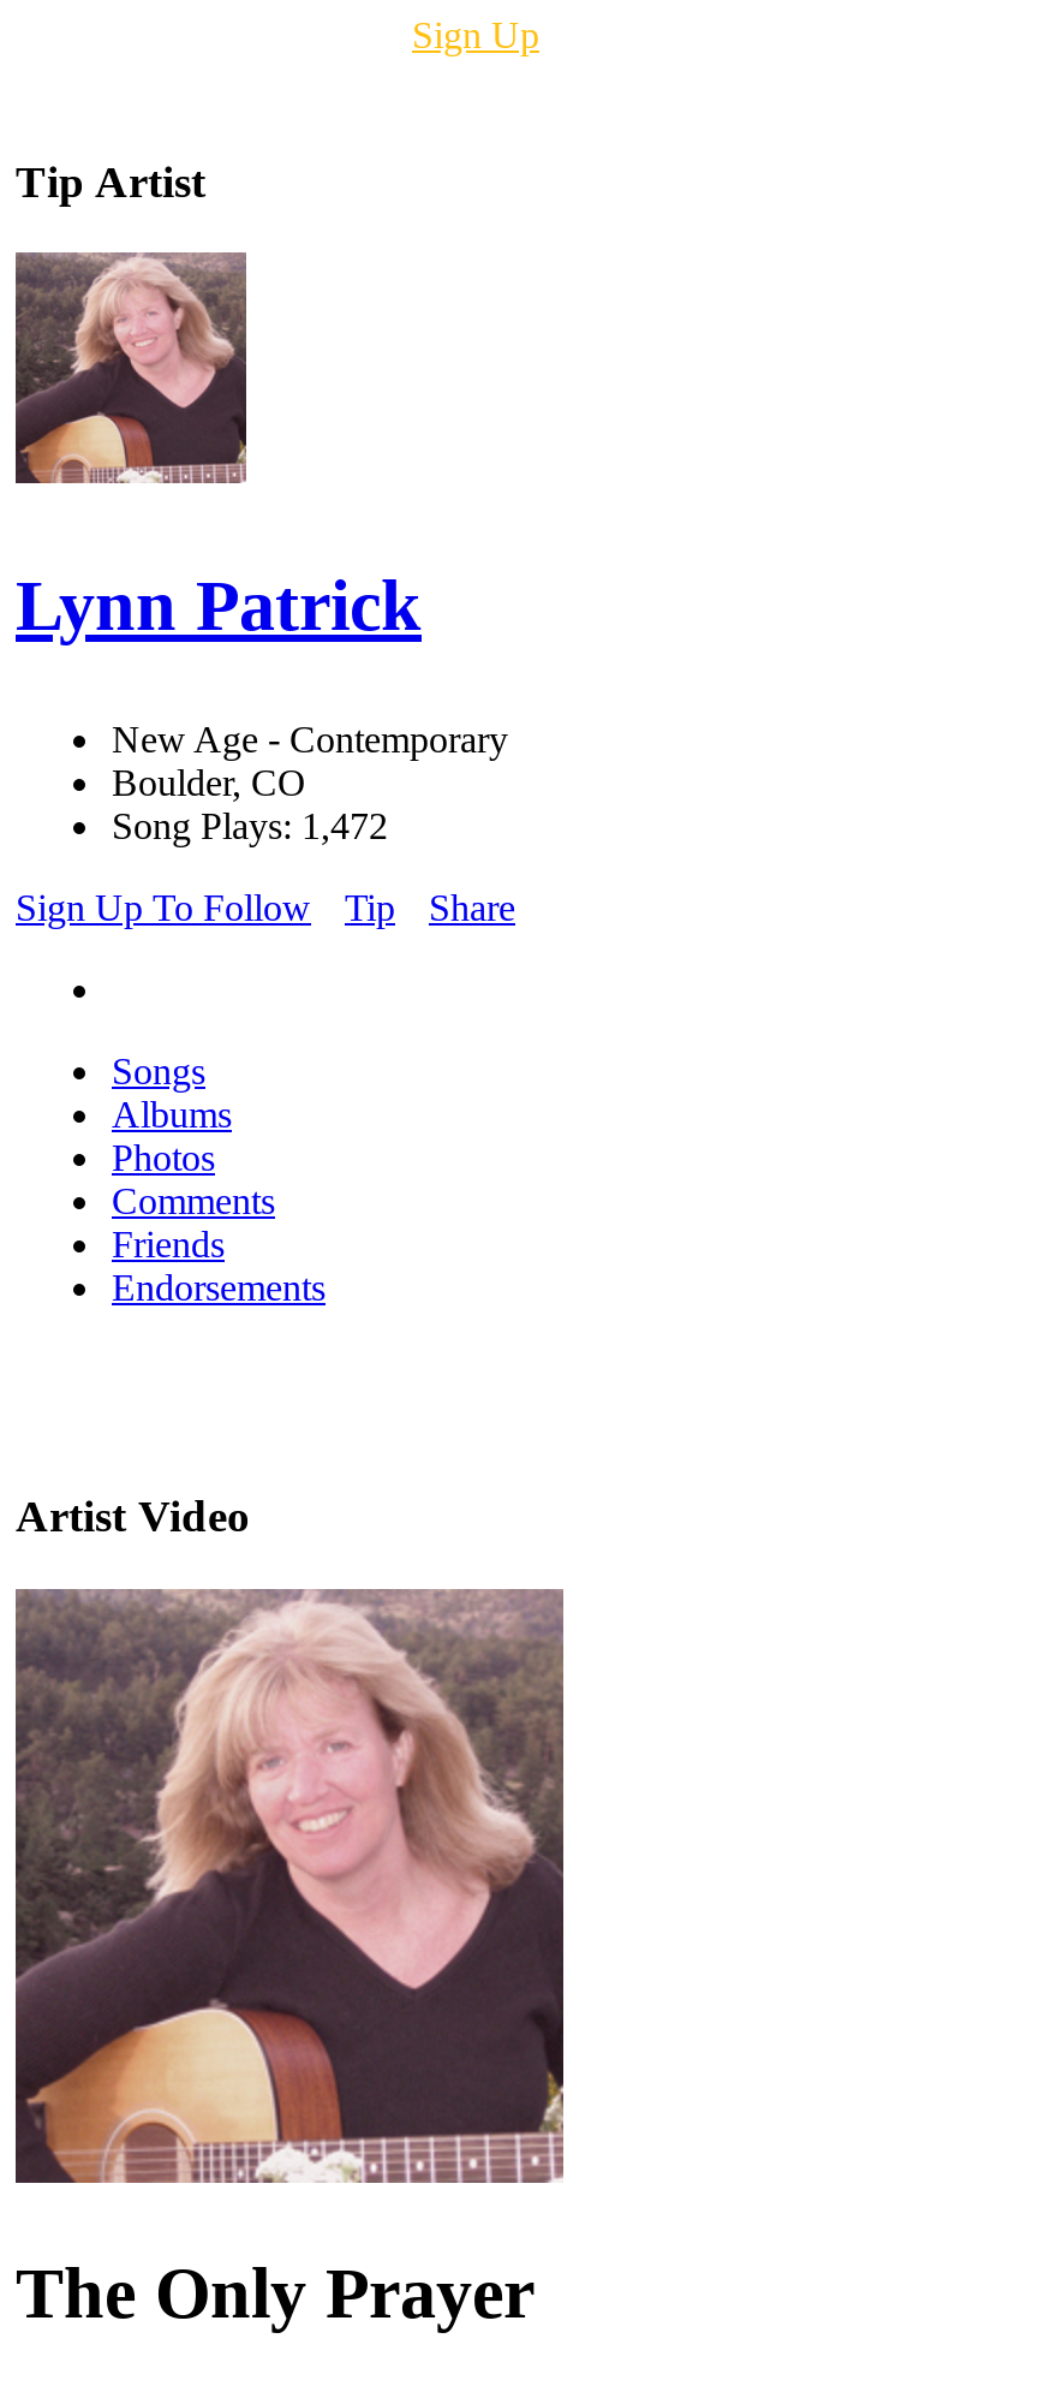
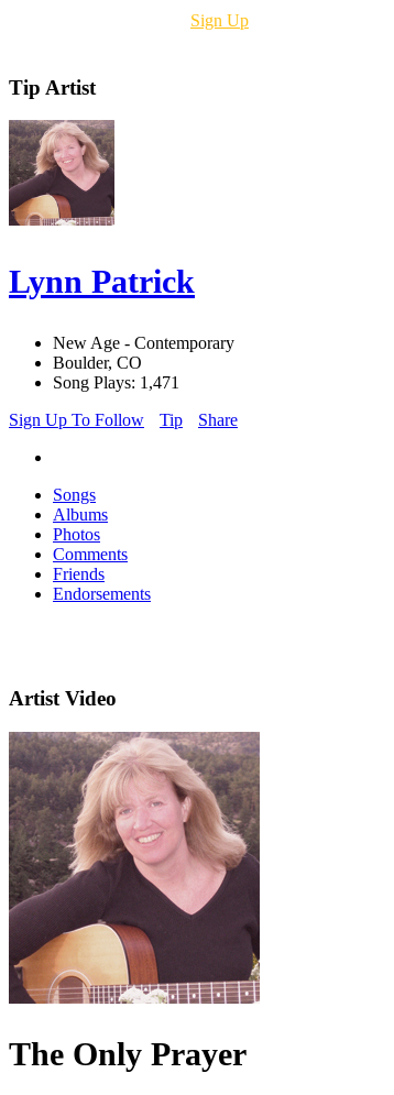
- Song Plays: 1,472
+ Song Plays: 1,471
